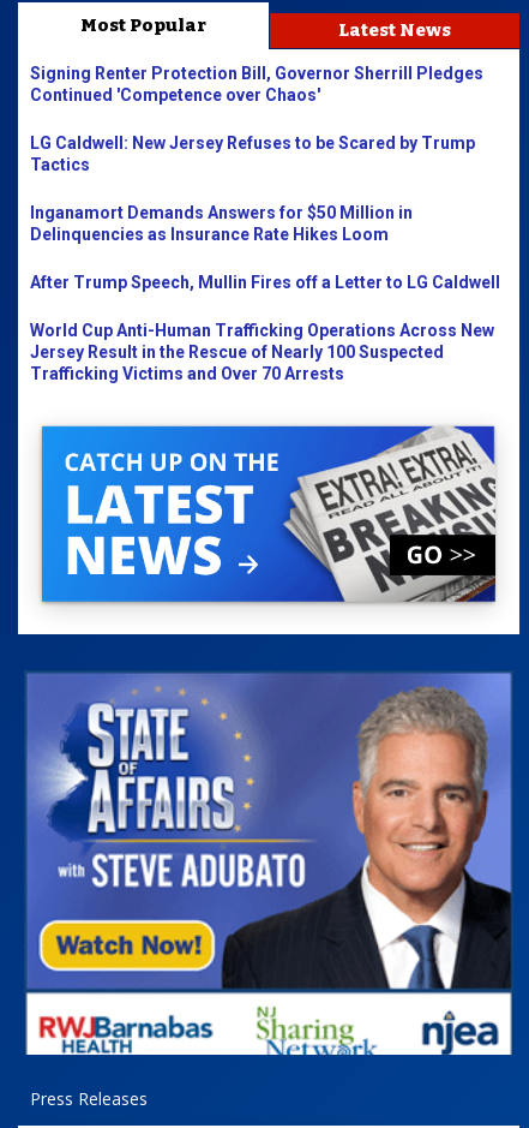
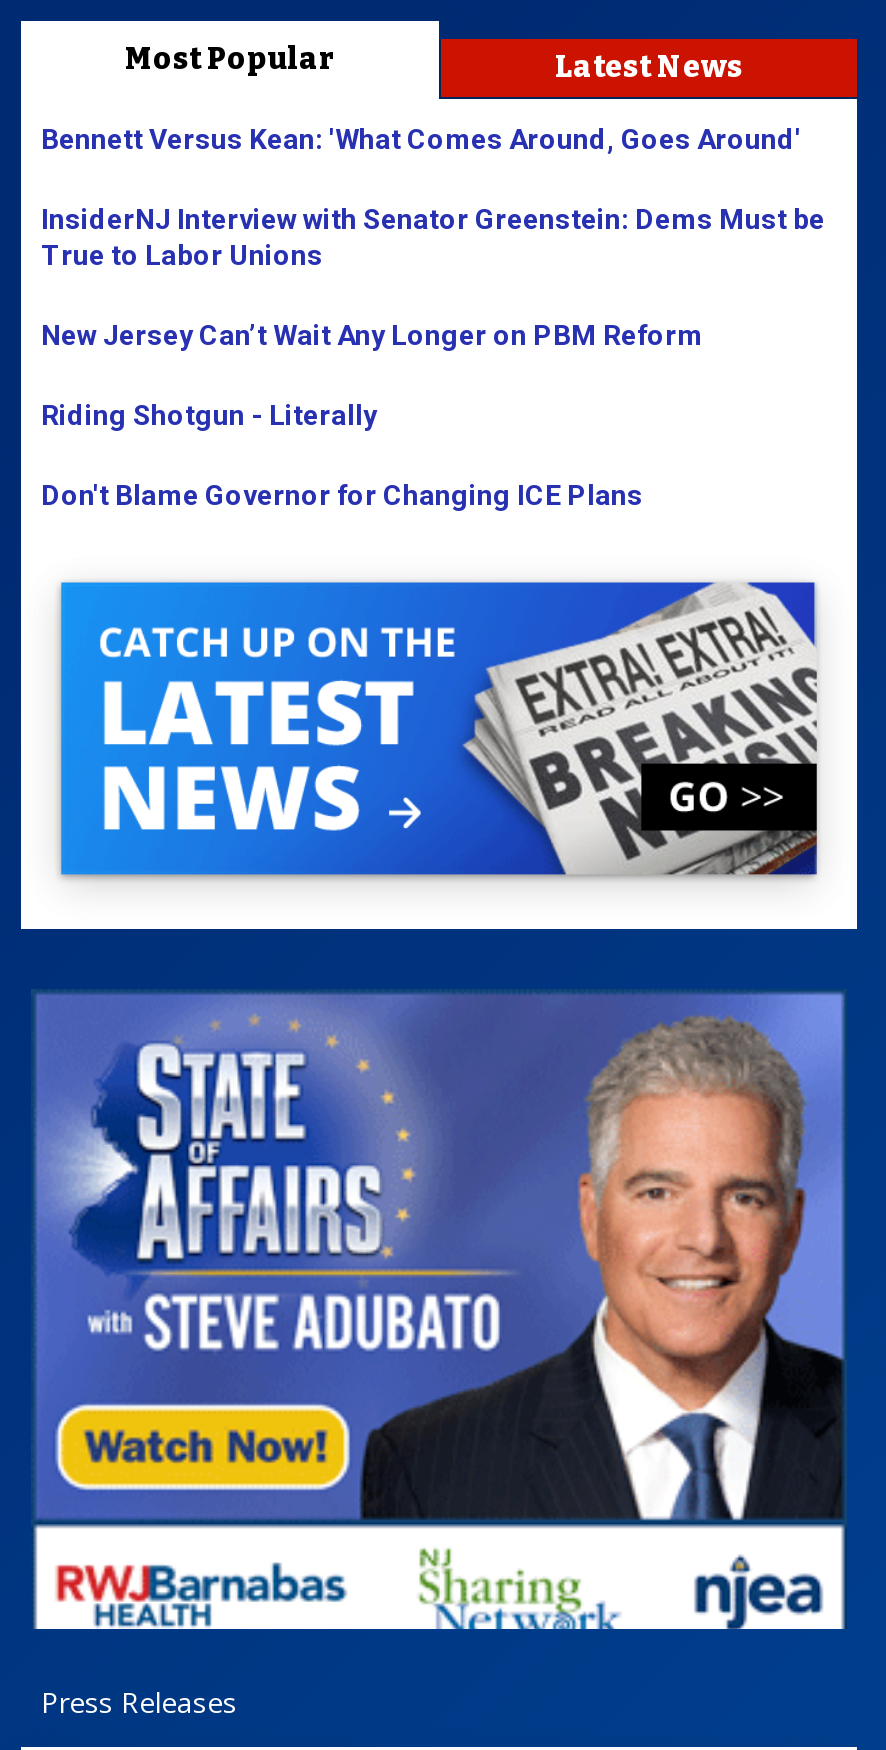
- Signing Renter Protection Bill, Governor Sherrill Pledges
- Continued 'Competence over Chaos'
+ Bennett Versus Kean: 'What Comes Around, Goes Around'

- LG Caldwell: New Jersey Refuses to be Scared by Trump
- Tactics
+ InsiderNJ Interview with Senator Greenstein: Dems Must be
+ True to Labor Unions

- Inganamort Demands Answers for $50 Million in
- Delinquencies as Insurance Rate Hikes Loom
+ New Jersey Can’t Wait Any Longer on PBM Reform

- After Trump Speech, Mullin Fires off a Letter to LG Caldwell
+ Riding Shotgun - Literally

- World Cup Anti-Human Trafficking Operations Across New
- Jersey Result in the Rescue of Nearly 100 Suspected
- Trafficking Victims and Over 70 Arrests
+ Don't Blame Governor for Changing ICE Plans
